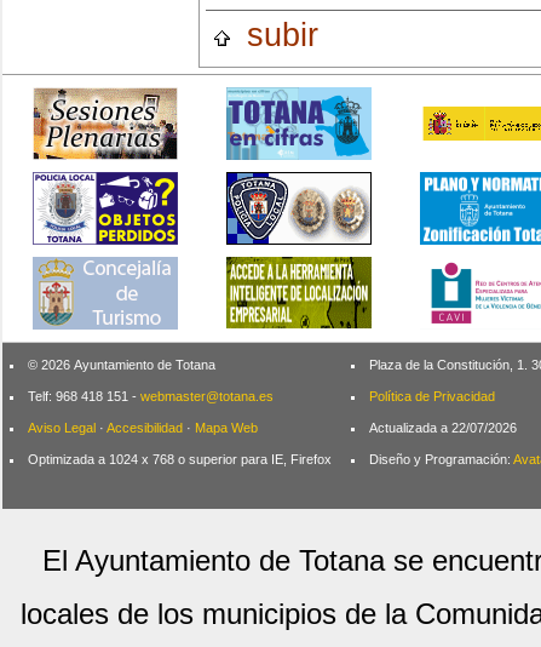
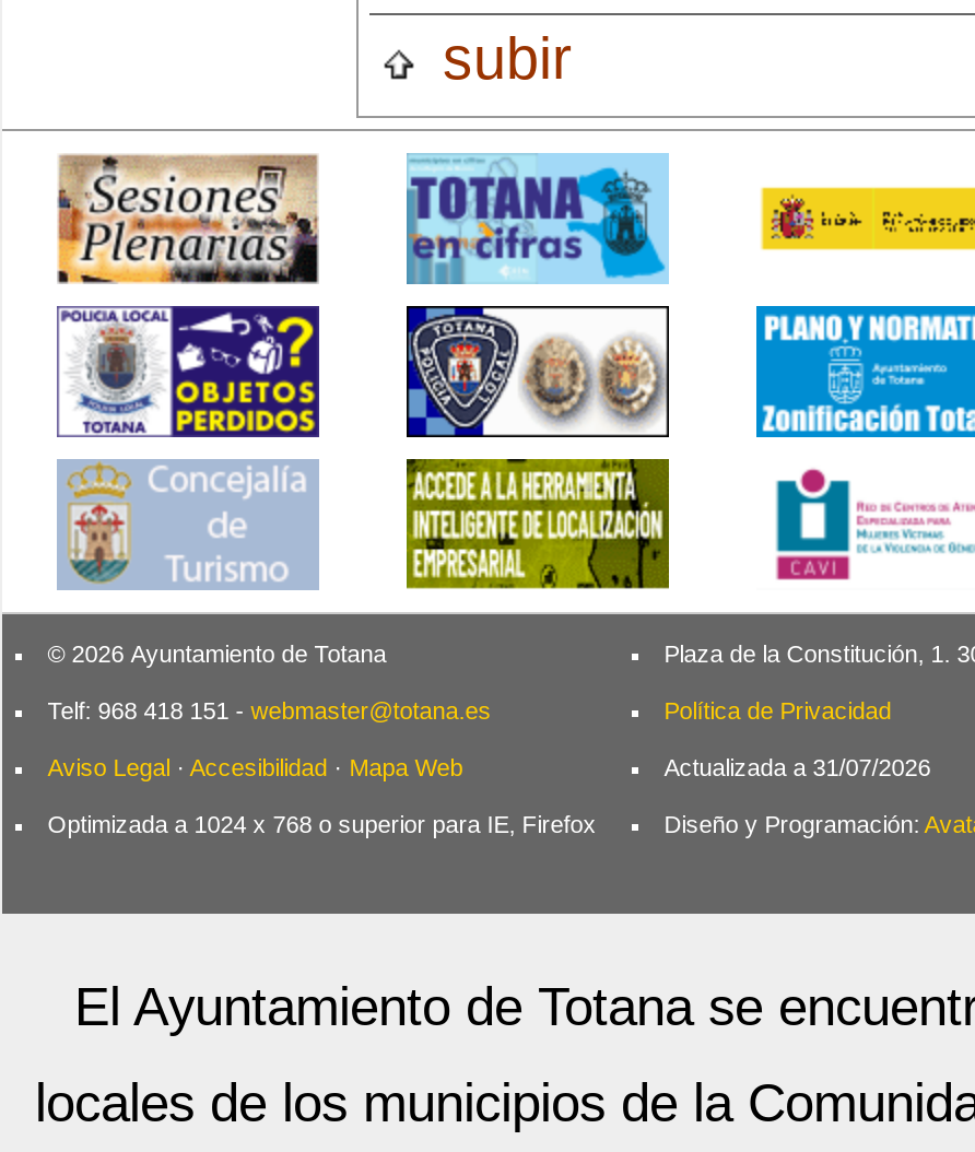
- Actualizada a 22/07/2026
+ Actualizada a 31/07/2026
